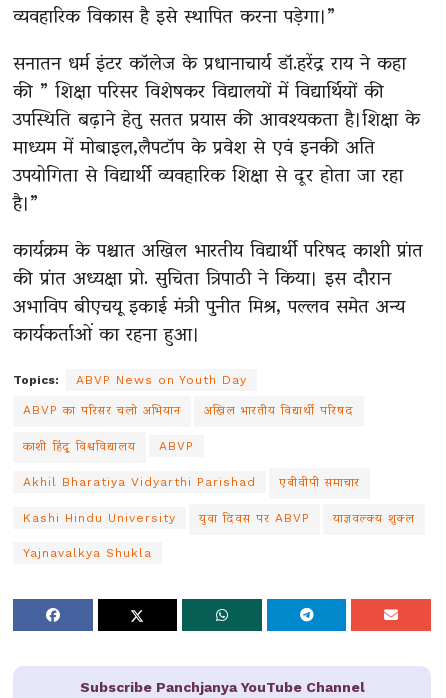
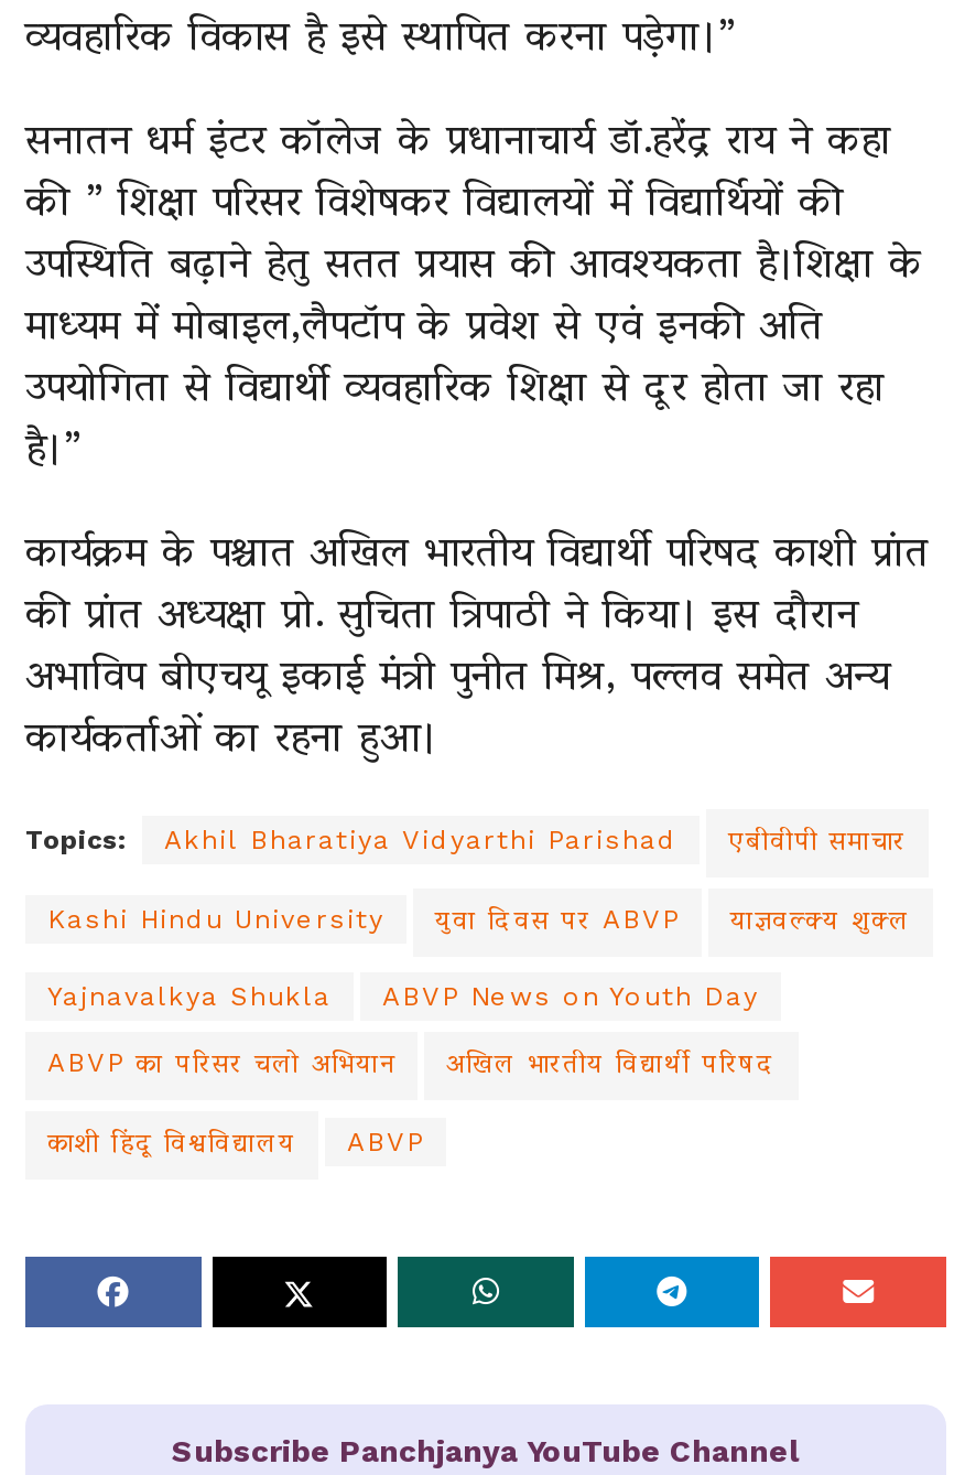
moved down: ABVP News on Youth Day | ABVP का परिसर चलो अभियान | अखिल भारतीय विद्यार्थी परिषद | काशी हिंदू विश्वविद्यालय | ABVP

moved up: Akhil Bharatiya Vidyarthi Parishad | एबीवीपी समाचार | Kashi Hindu University | युवा दिवस पर ABVP | याज्ञवल्क्य शुक्ल | Yajnavalkya Shukla
